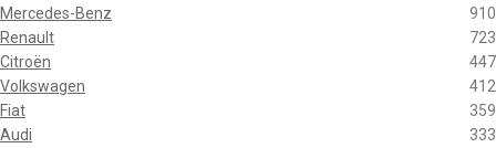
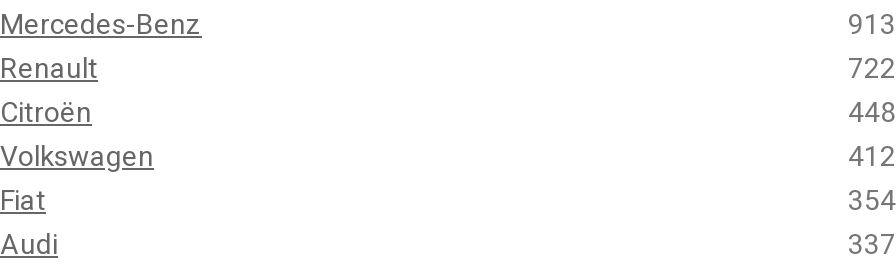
- 910
+ 913

- 723
+ 722

- 447
+ 448

- 359
+ 354

- 333
+ 337
